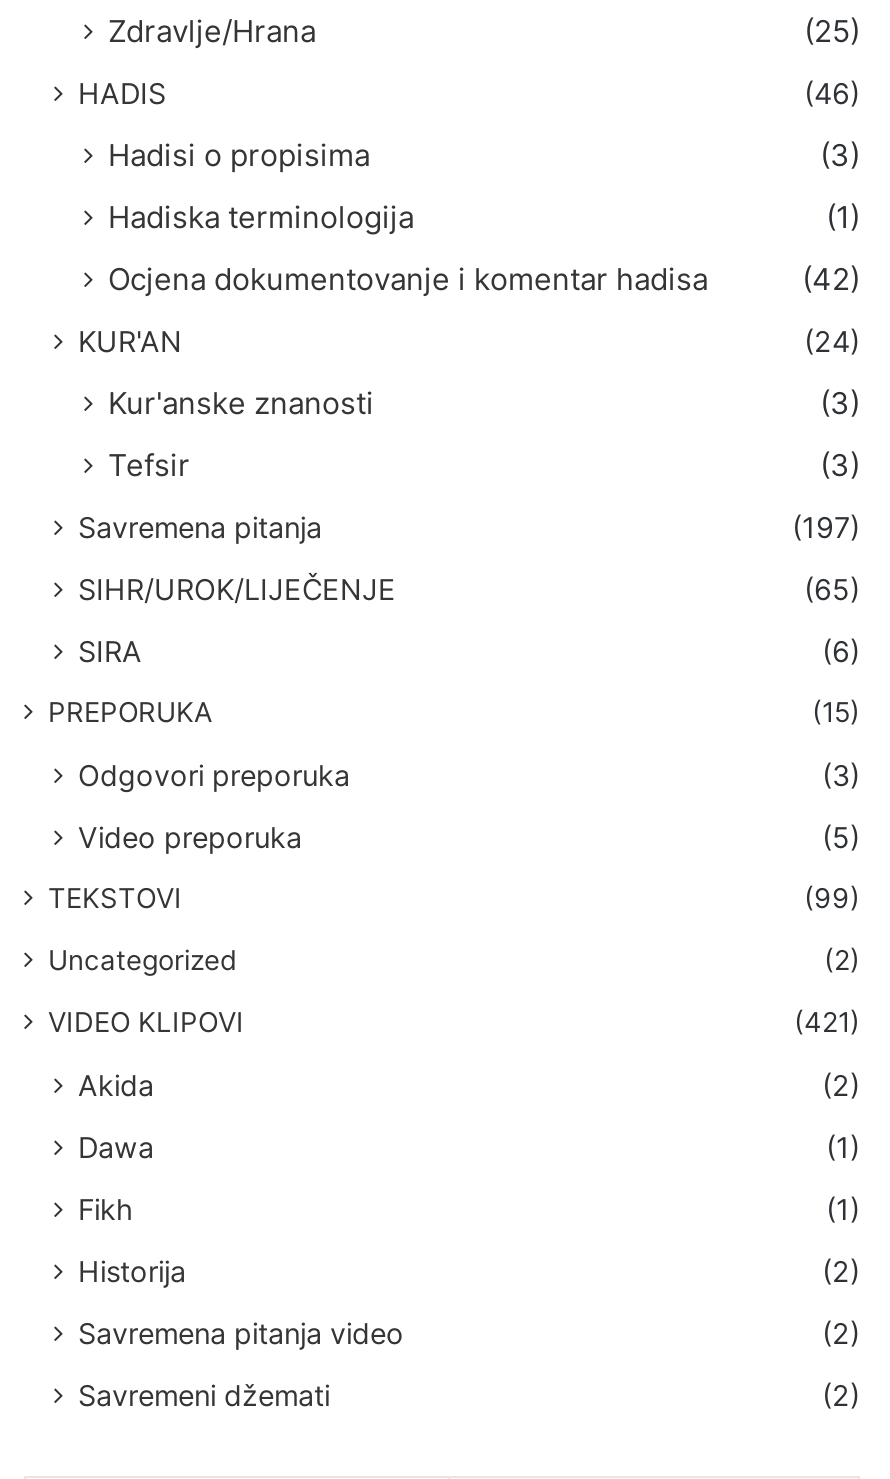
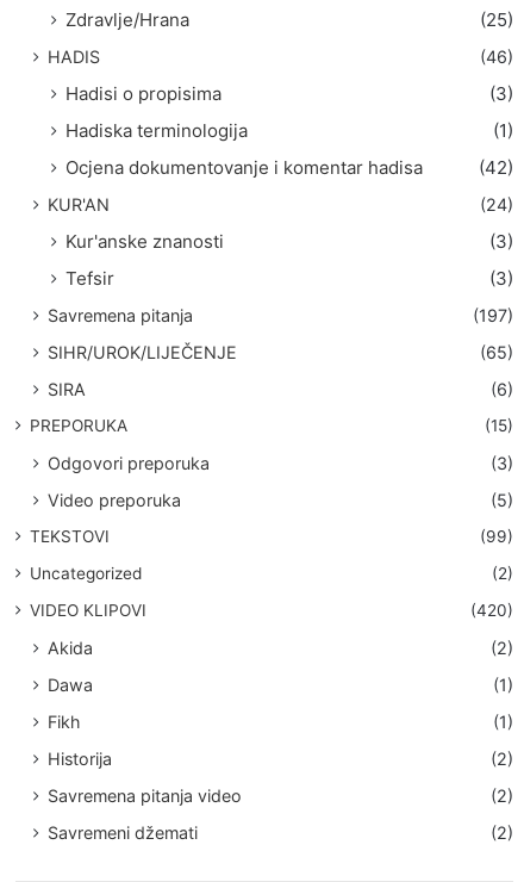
- (421)
+ (420)
